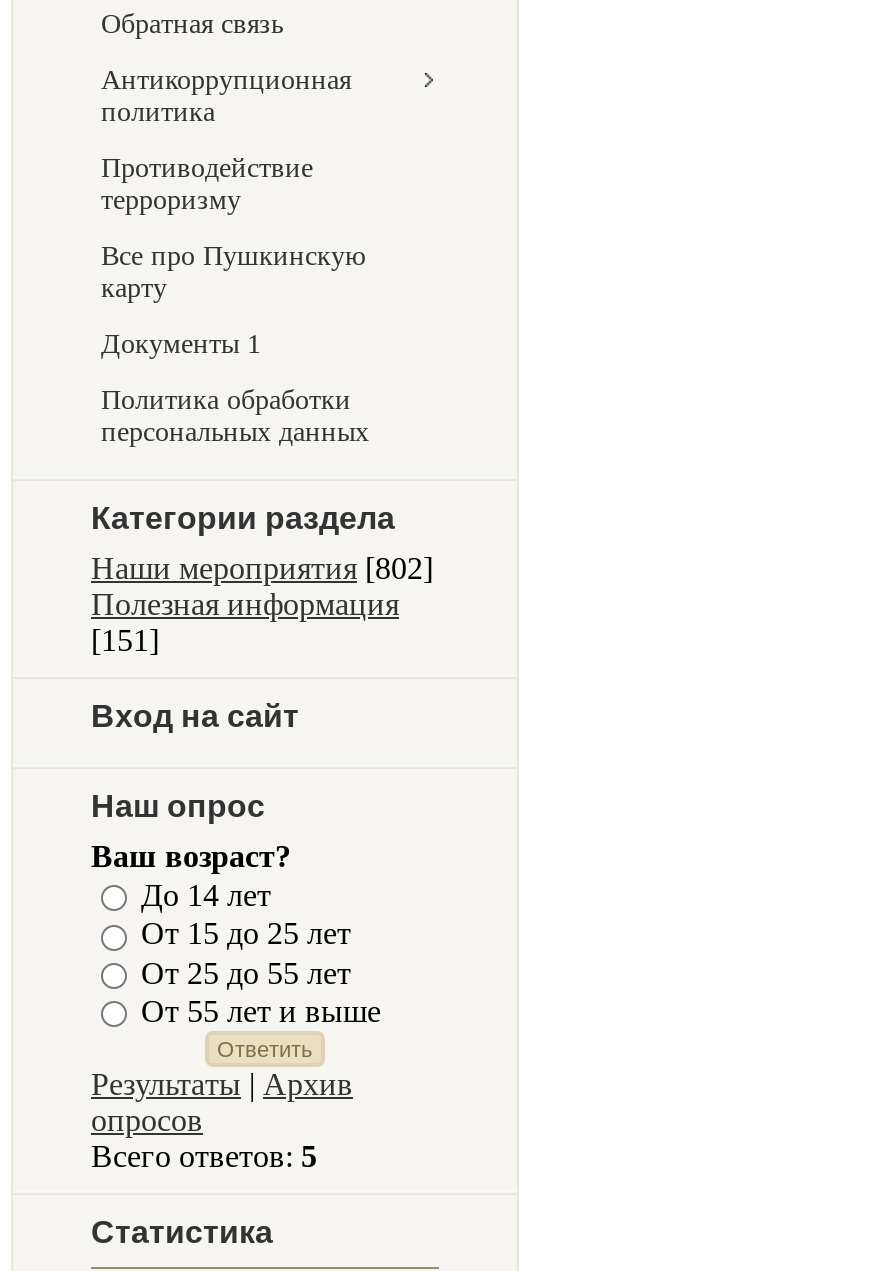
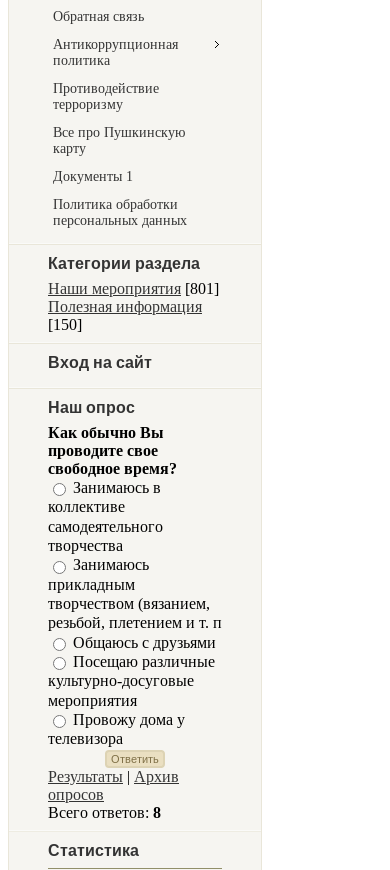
- Наши мероприятия [802]
+ Наши мероприятия [801]

- [151]
+ [150]

- Ваш возраст?
- До 14 лет
- От 15 до 25 лет
- От 25 до 55 лет
- От 55 лет и выше
+ Как обычно Вы
+ проводите свое
+ свободное время?
+ Занимаюсь в
+ коллективе
+ самодеятельного
+ творчества
+ Занимаюсь
+ прикладным
+ творчеством (вязанием,
+ резьбой, плетением и т. п
+ Общаюсь с друзьями
+ Посещаю различные
+ культурно-досуговые
+ мероприятия
+ Провожу дома у
+ телевизора

- Всего ответов: 5
+ Всего ответов: 8
